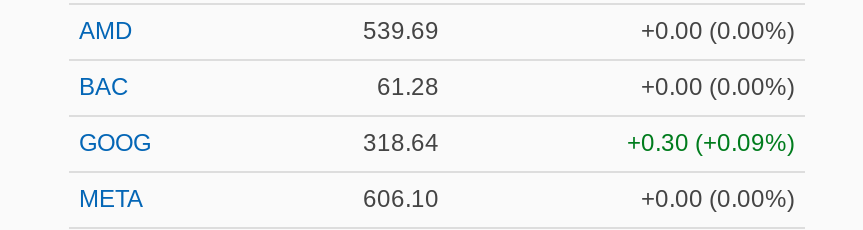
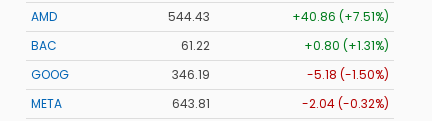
- 539.69
+ 544.43

- +0.00 (0.00%)
+ +40.86 (+7.51%)

- 61.28
+ 61.22

- +0.00 (0.00%)
+ +0.80 (+1.31%)

- 318.64
+ 346.19

- +0.30 (+0.09%)
+ -5.18 (-1.50%)

- 606.10
+ 643.81

- +0.00 (0.00%)
+ -2.04 (-0.32%)
